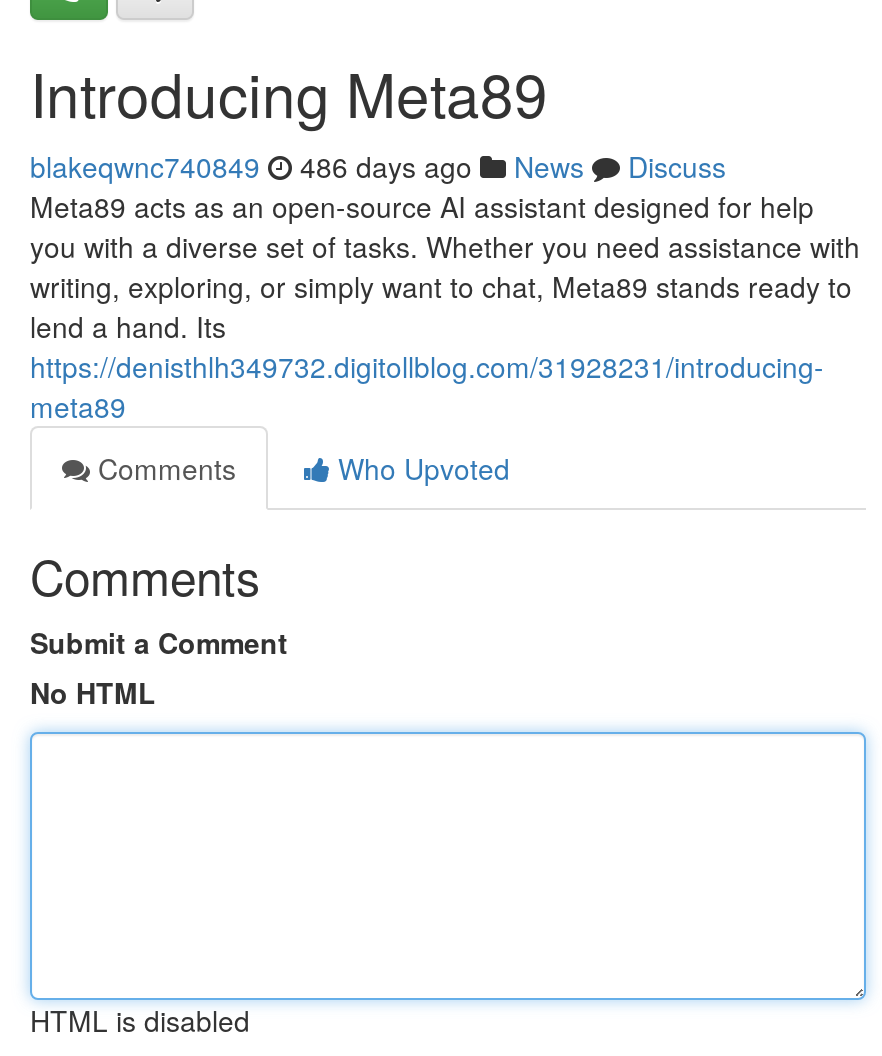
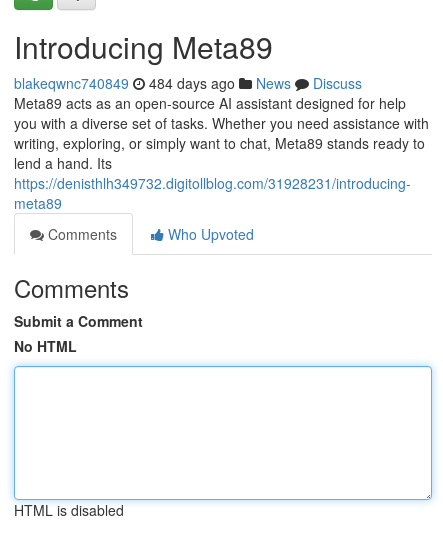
- blakeqwnc740849 486 days ago News Discuss
+ blakeqwnc740849 484 days ago News Discuss
